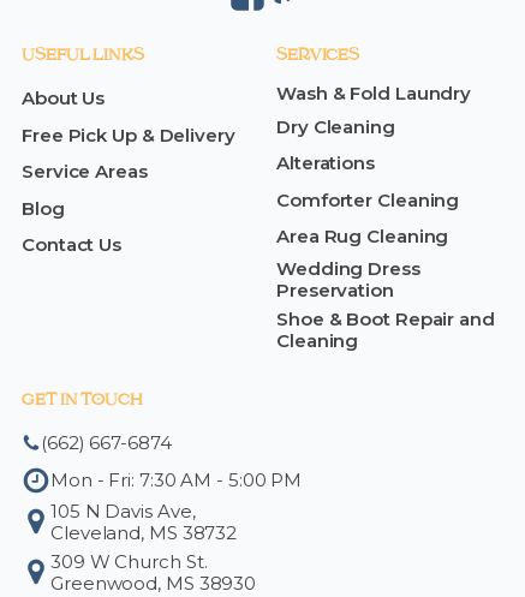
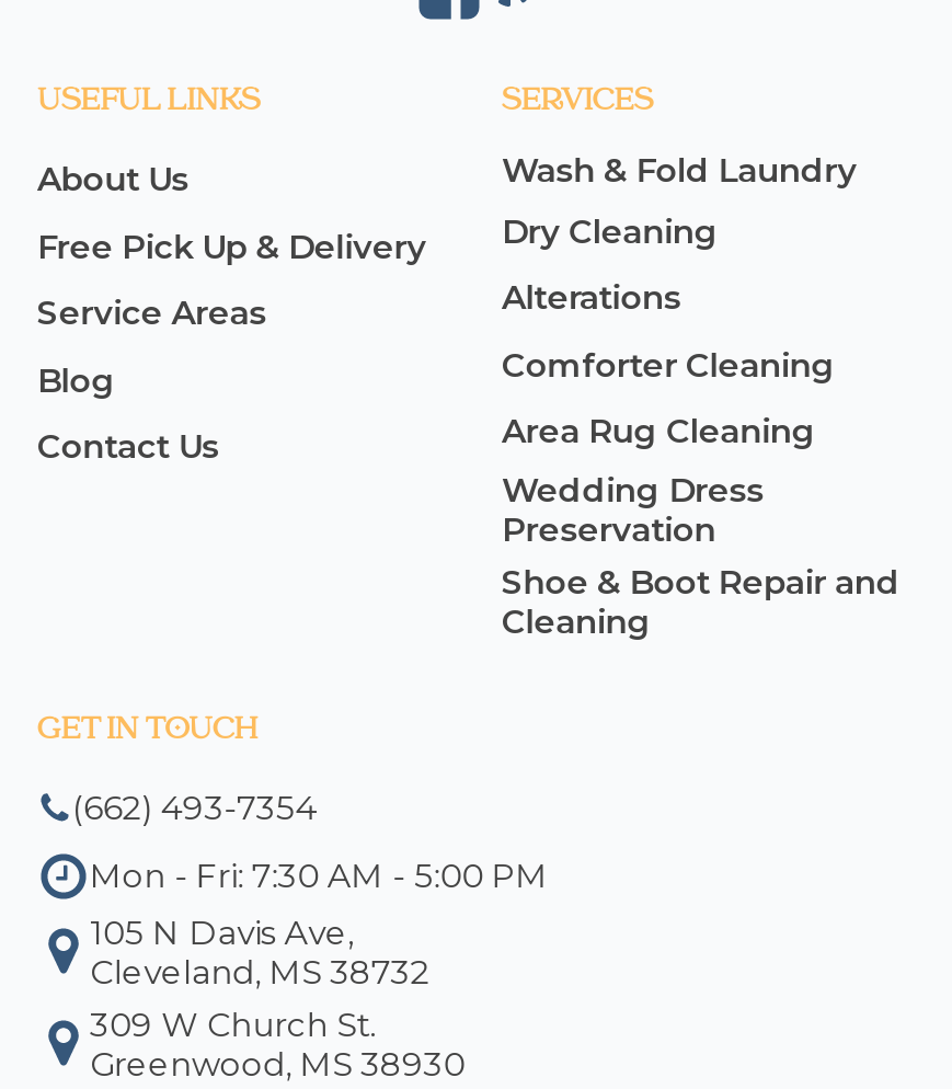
- (662) 667-6874
+ (662) 493-7354
